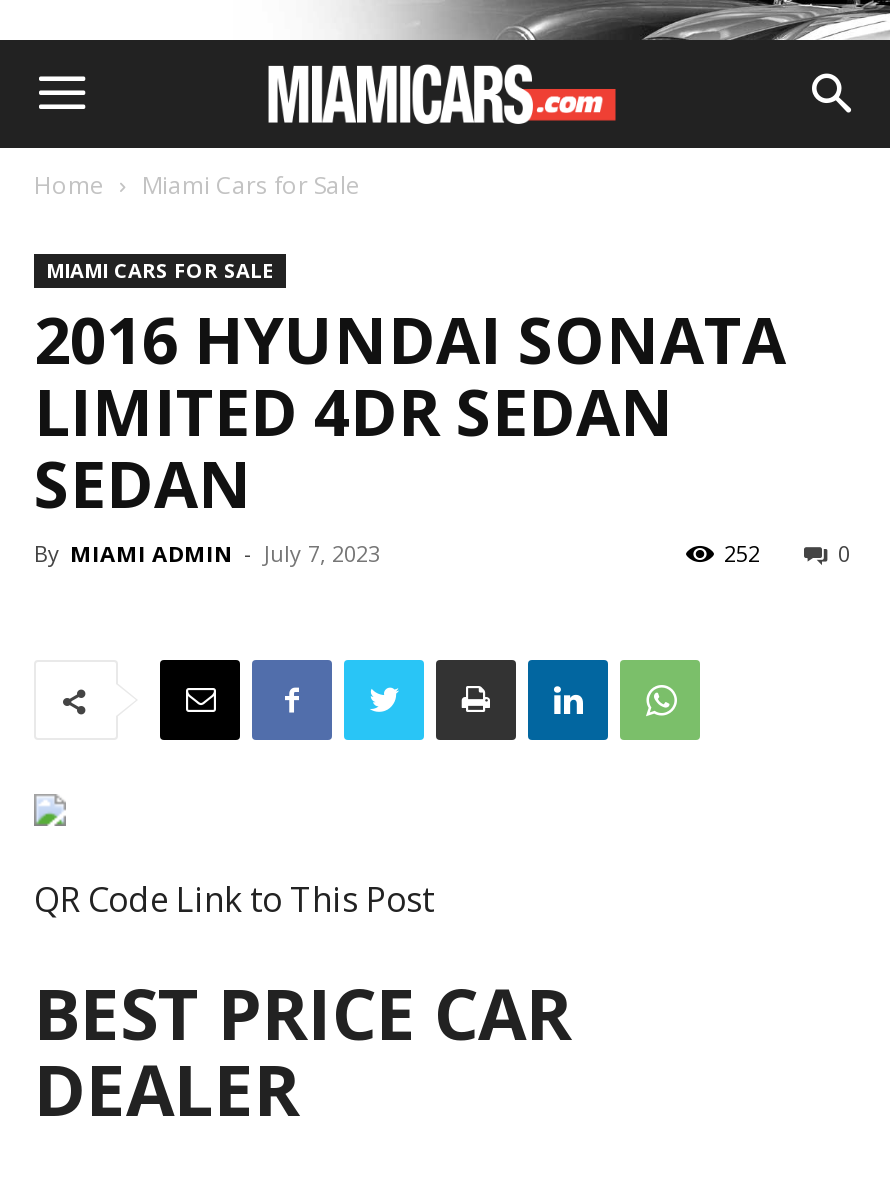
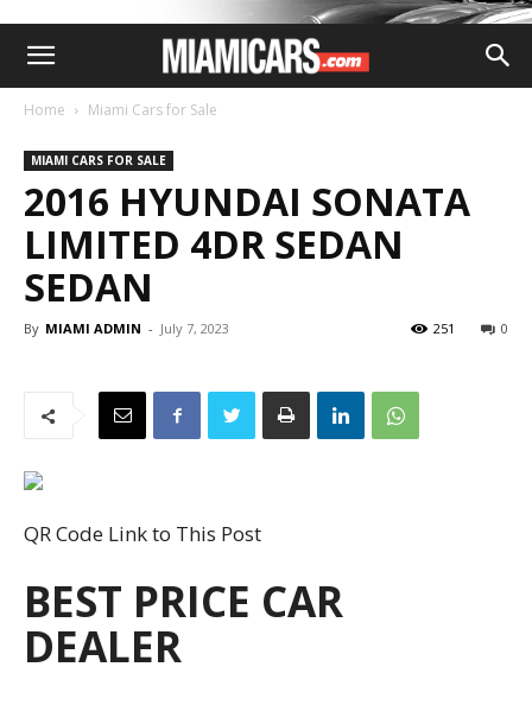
- 252
+ 251
